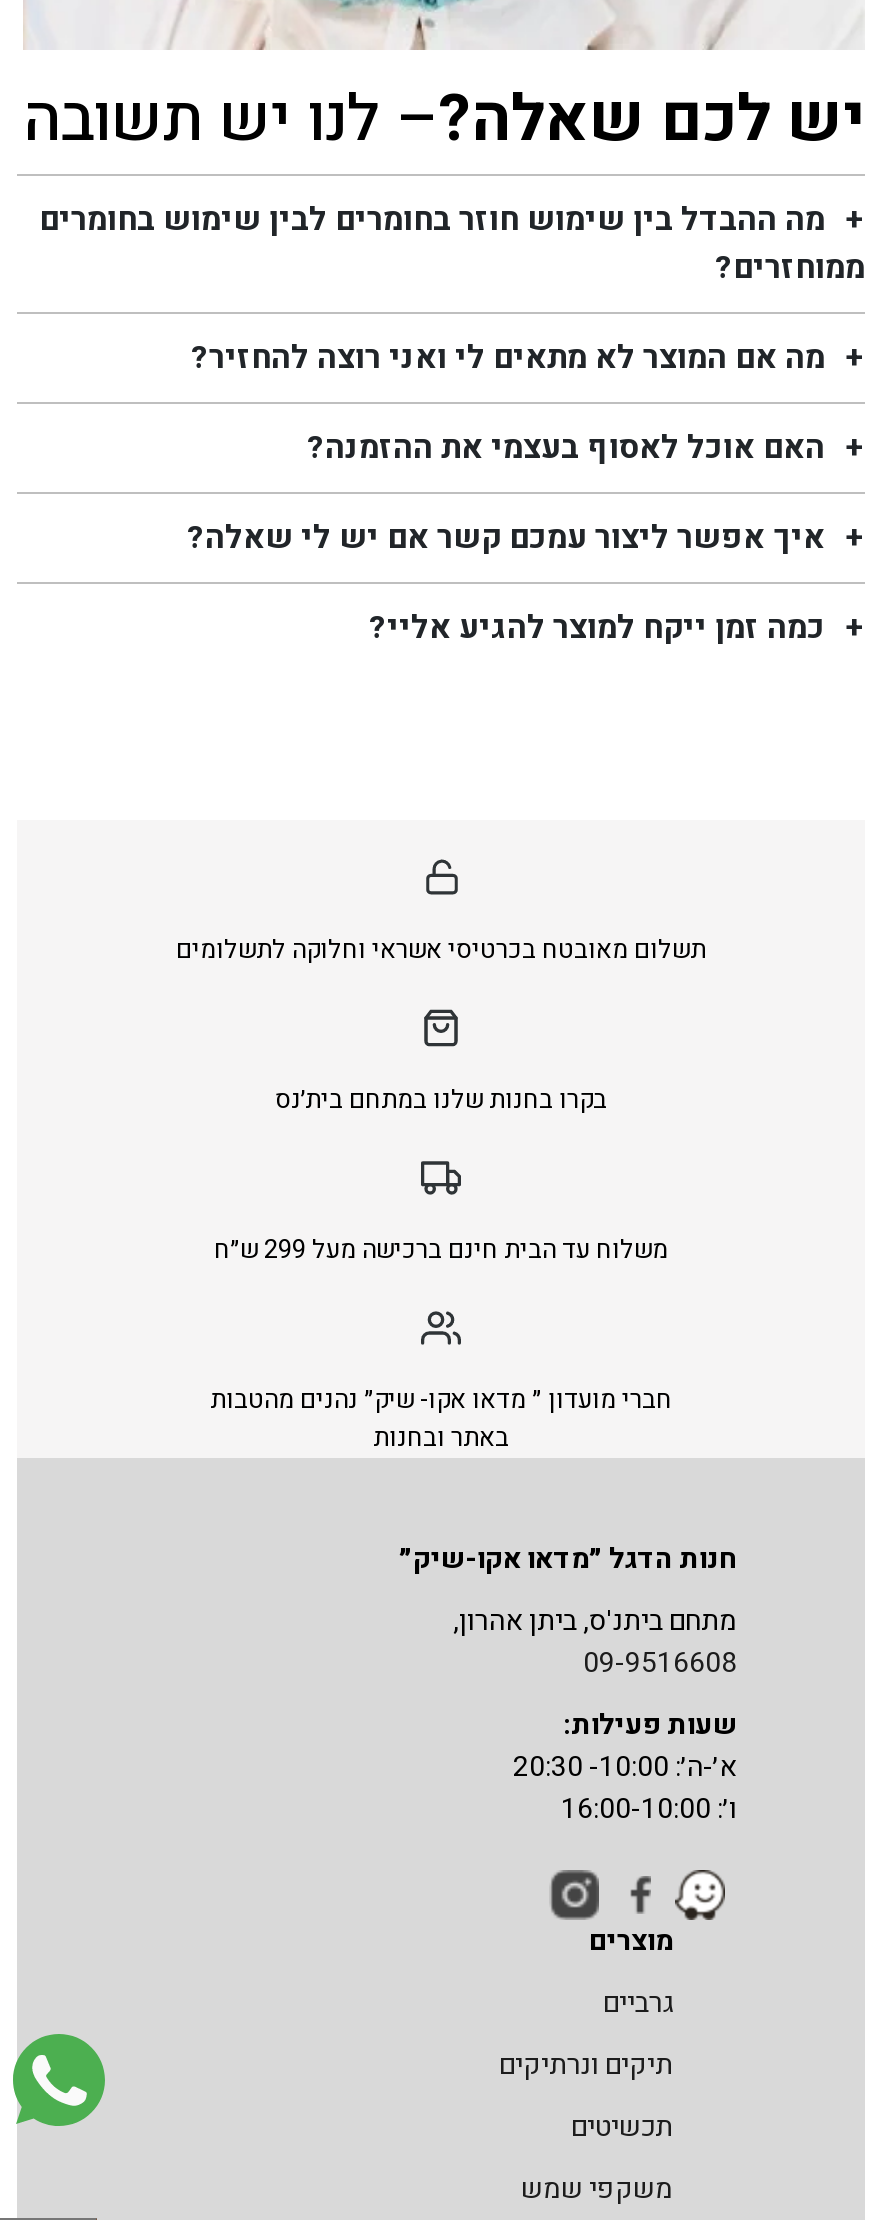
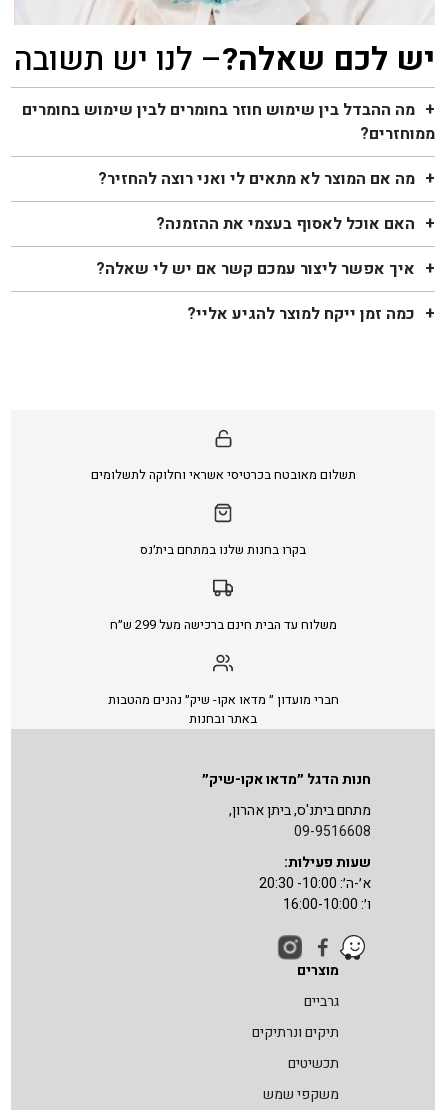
- [image]
